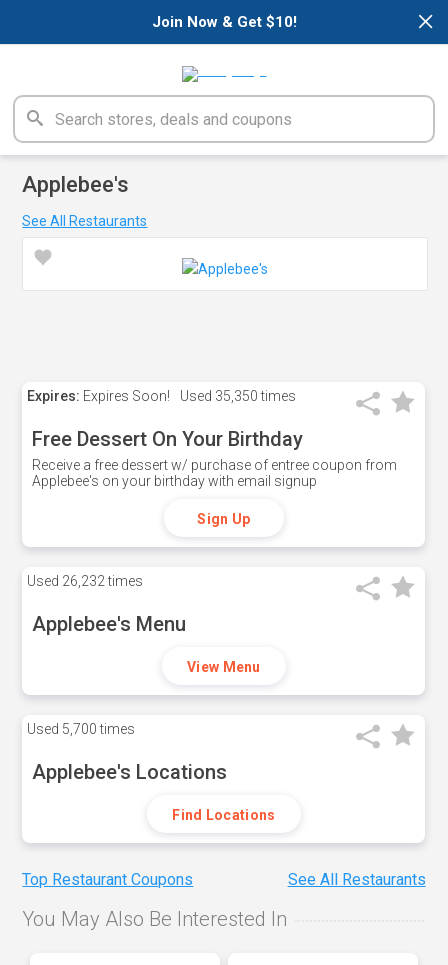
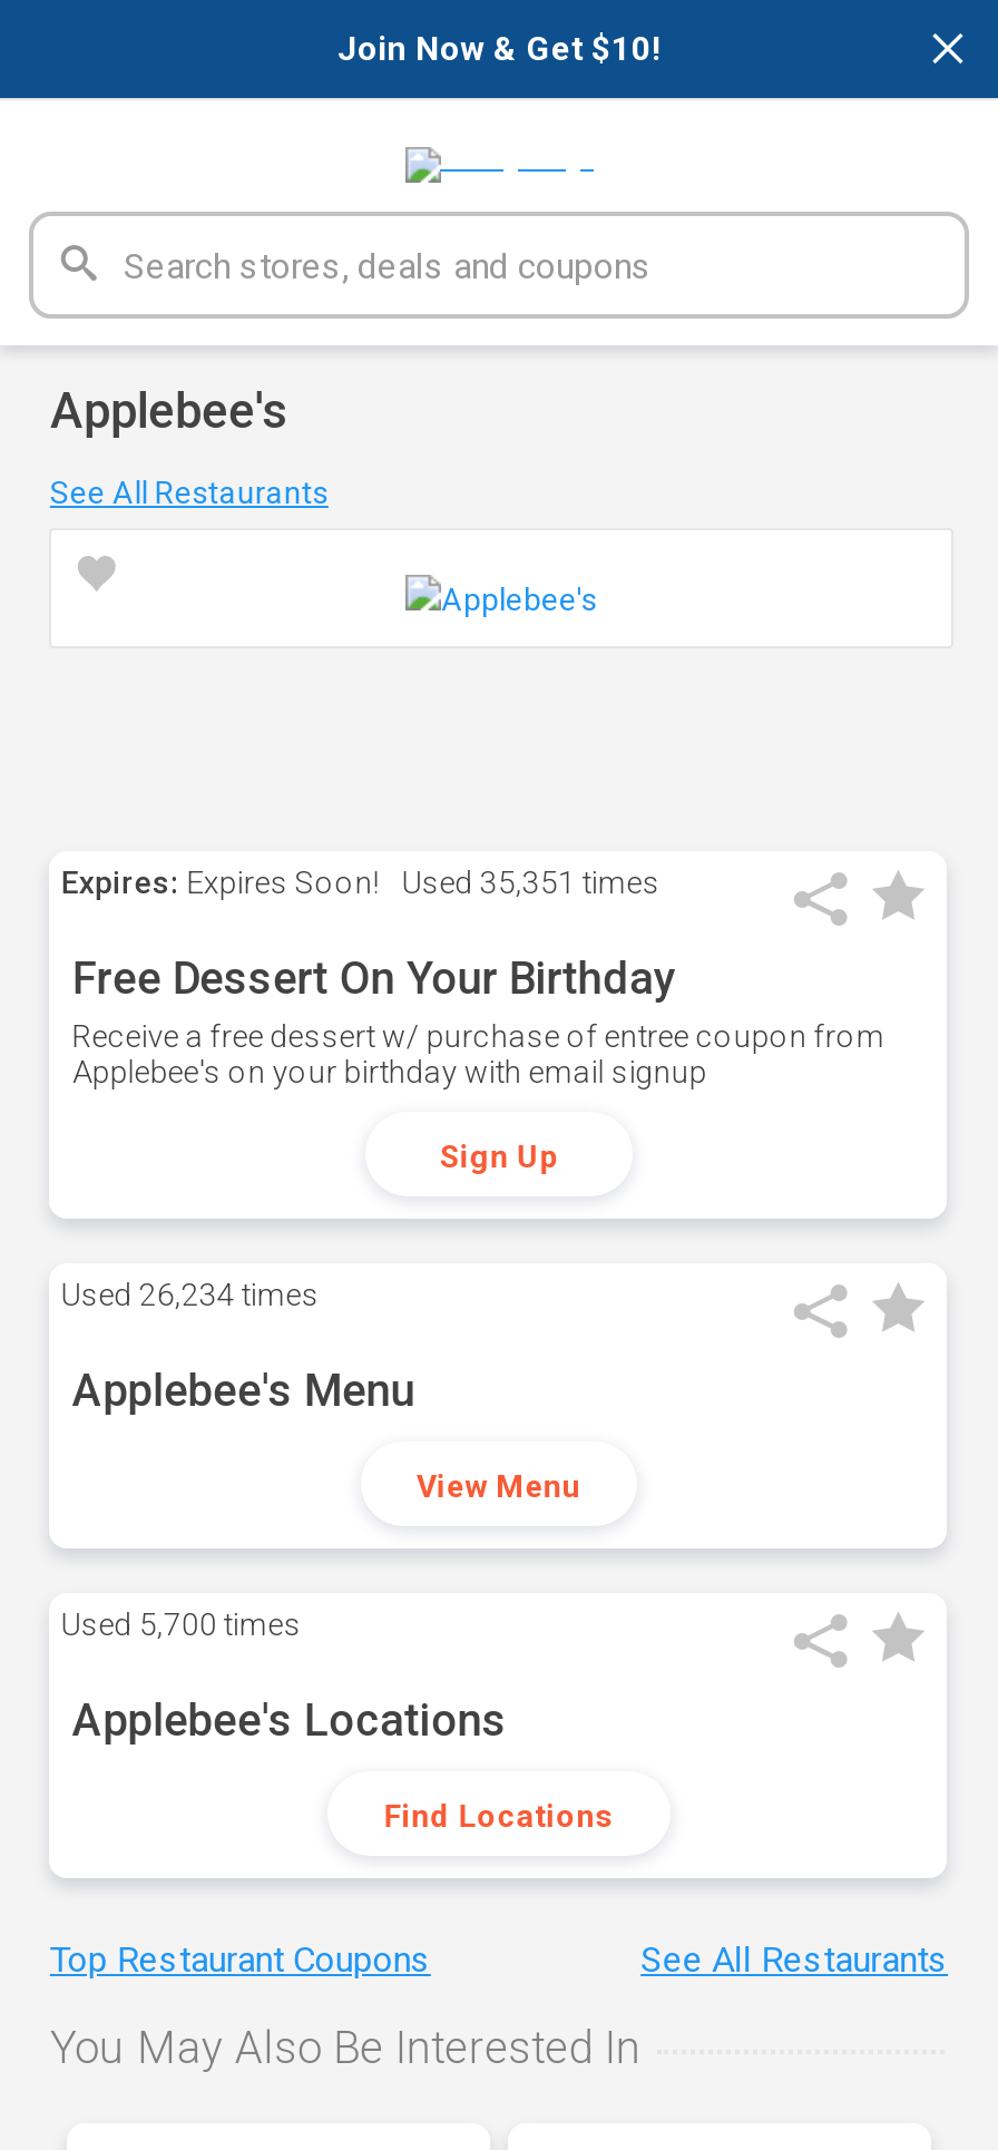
- Expires: Expires Soon! Used 35,350 times
+ Expires: Expires Soon! Used 35,351 times

- Used 26,232 times
+ Used 26,234 times
